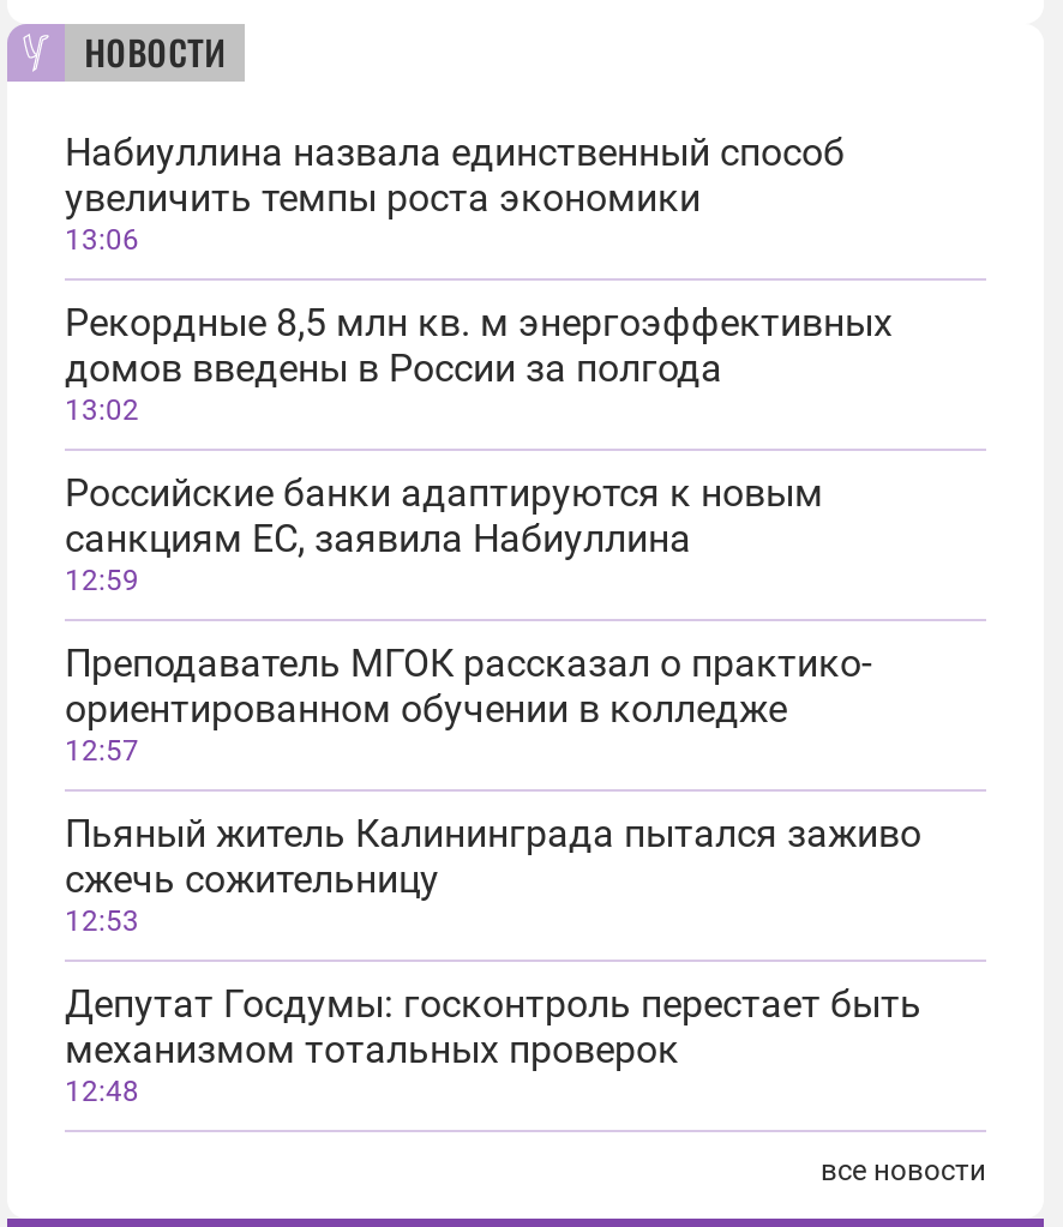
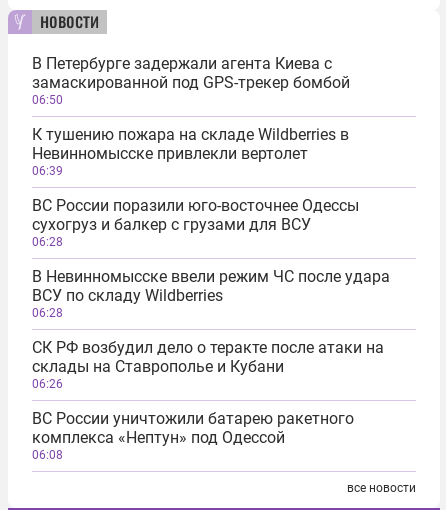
- Набиуллина назвала единственный способ
- увеличить темпы роста экономики
- 13:06
+ В Петербурге задержали агента Киева с
+ замаскированной под GPS-трекер бомбой
+ 06:50

- Рекордные 8,5 млн кв. м энергоэффективных
- домов введены в России за полгода
- 13:02
+ К тушению пожара на складе Wildberries в
+ Невинномысске привлекли вертолет
+ 06:39

- Российские банки адаптируются к новым
- санкциям ЕС, заявила Набиуллина
- 12:59
+ ВС России поразили юго-восточнее Одессы
+ сухогруз и балкер с грузами для ВСУ
+ 06:28

- Преподаватель МГОК рассказал о практико-
- ориентированном обучении в колледже
- 12:57
+ В Невинномысске ввели режим ЧС после удара
+ ВСУ по складу Wildberries
+ 06:28

- Пьяный житель Калининграда пытался заживо
- сжечь сожительницу
- 12:53
+ СК РФ возбудил дело о теракте после атаки на
+ склады на Ставрополье и Кубани
+ 06:26

- Депутат Госдумы: госконтроль перестает быть
- механизмом тотальных проверок
- 12:48
+ ВС России уничтожили батарею ракетного
+ комплекса «Нептун» под Одессой
+ 06:08
